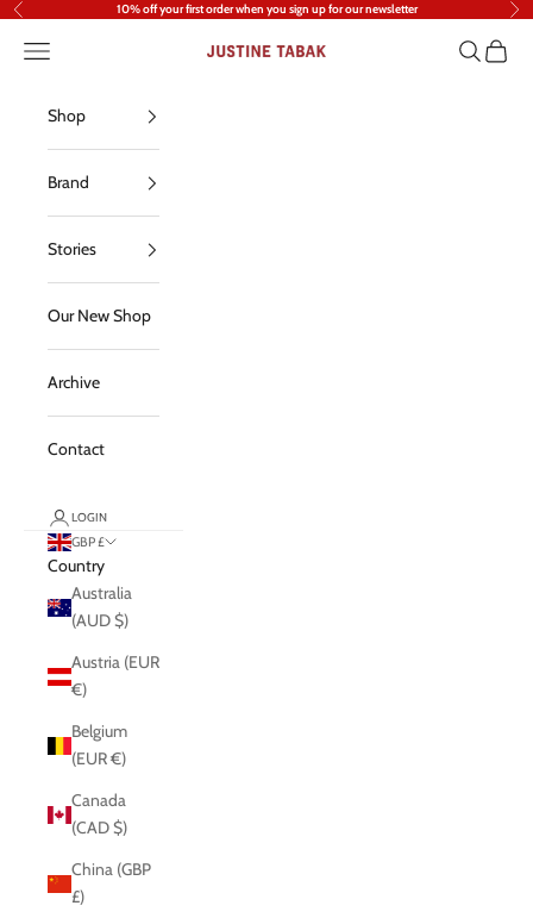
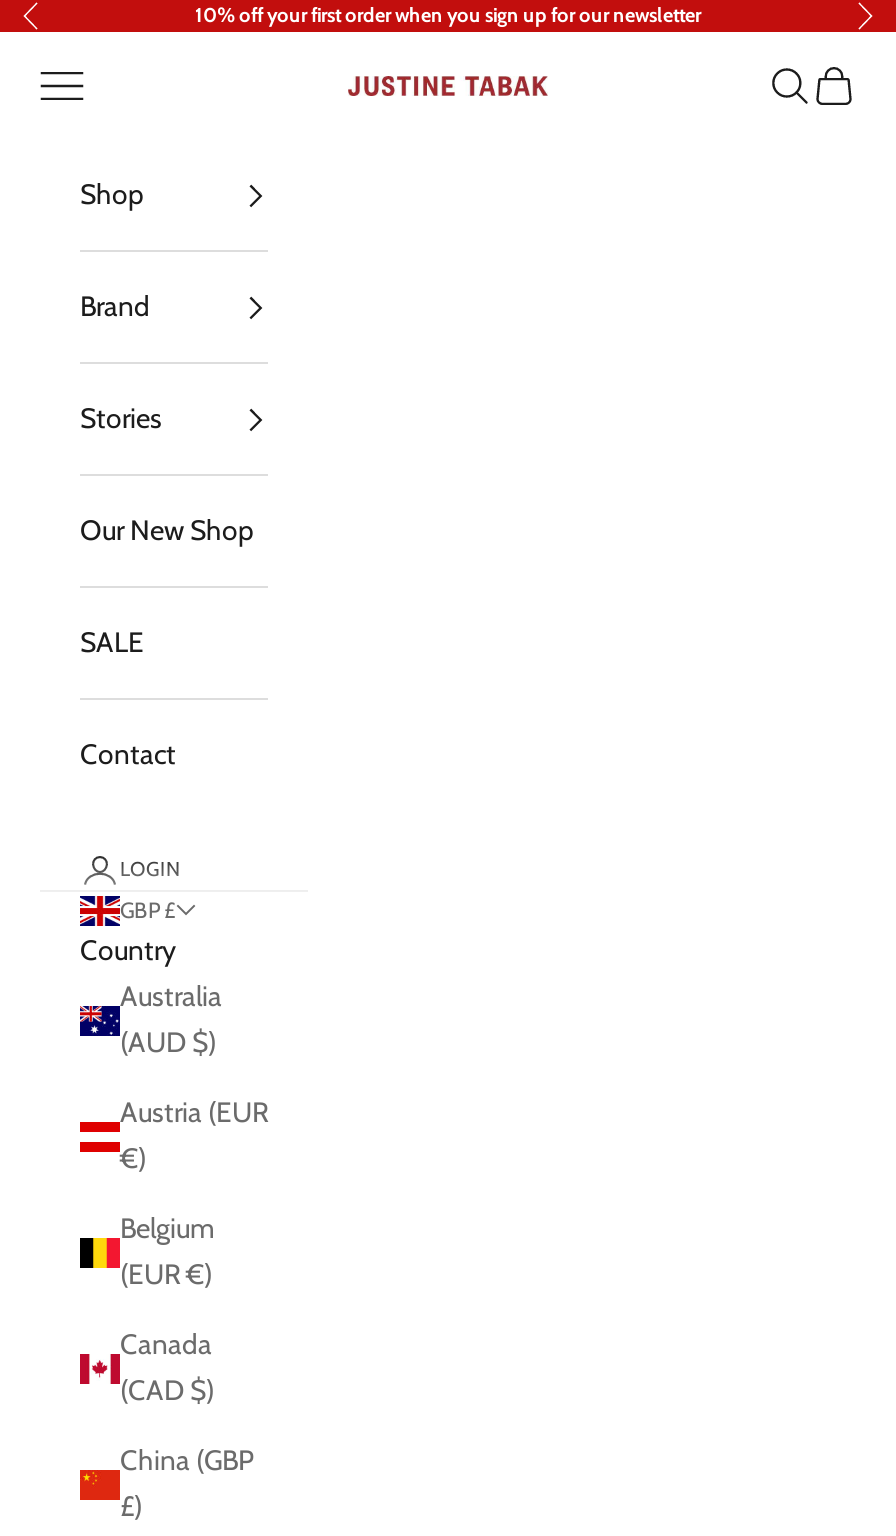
- Archive
+ SALE
